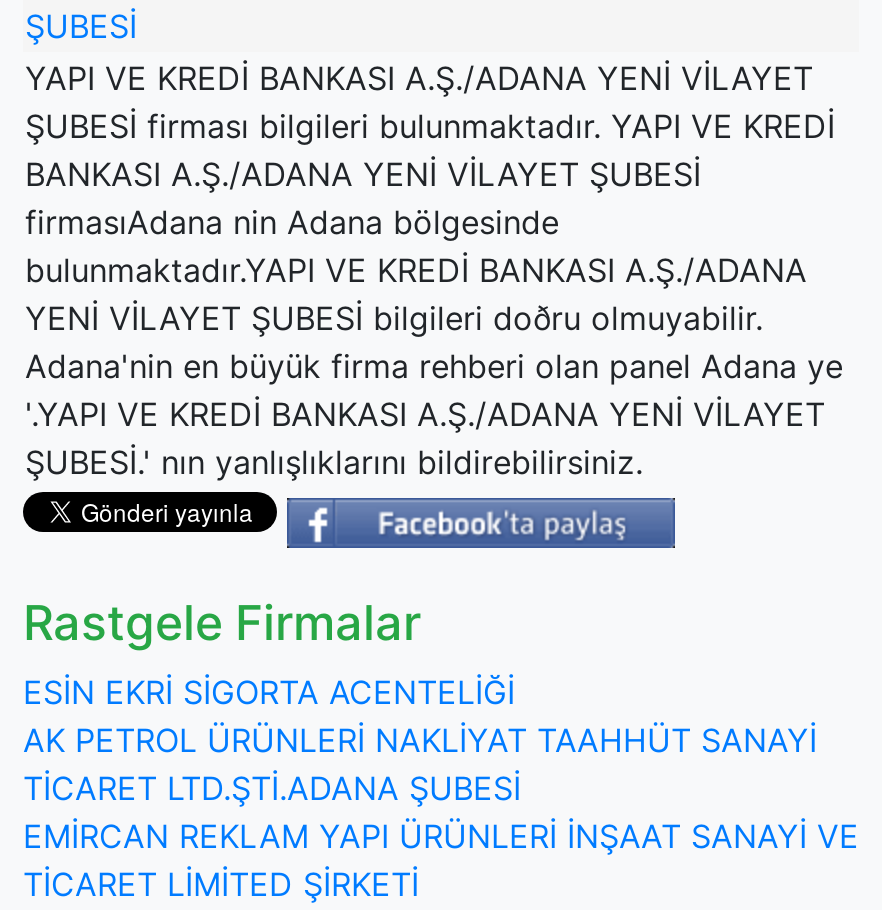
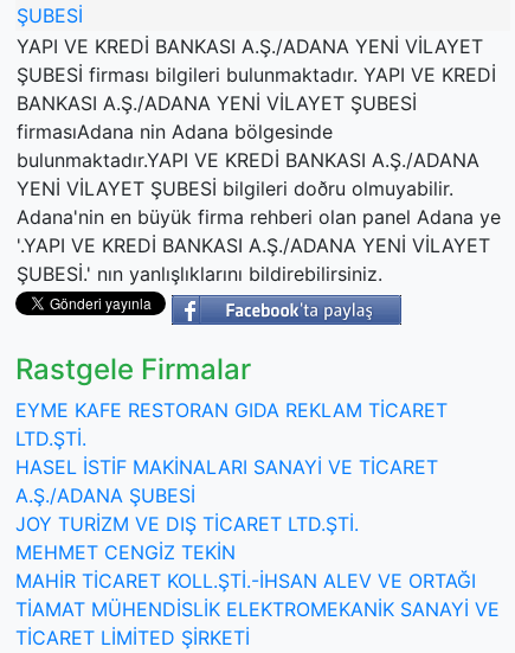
- ESİN EKRİ SİGORTA ACENTELİĞİ
- AK PETROL ÜRÜNLERİ NAKLİYAT TAAHHÜT SANAYİ
- TİCARET LTD.ŞTİ.ADANA ŞUBESİ
- EMİRCAN REKLAM YAPI ÜRÜNLERİ İNŞAAT SANAYİ VE
+ EYME KAFE RESTORAN GIDA REKLAM TİCARET
+ LTD.ŞTİ.
+ HASEL İSTİF MAKİNALARI SANAYİ VE TİCARET
+ A.Ş./ADANA ŞUBESİ
+ JOY TURİZM VE DIŞ TİCARET LTD.ŞTİ.
+ MEHMET CENGİZ TEKİN
+ MAHİR TİCARET KOLL.ŞTİ.-İHSAN ALEV VE ORTAĞI
+ TİAMAT MÜHENDİSLİK ELEKTROMEKANİK SANAYİ VE
